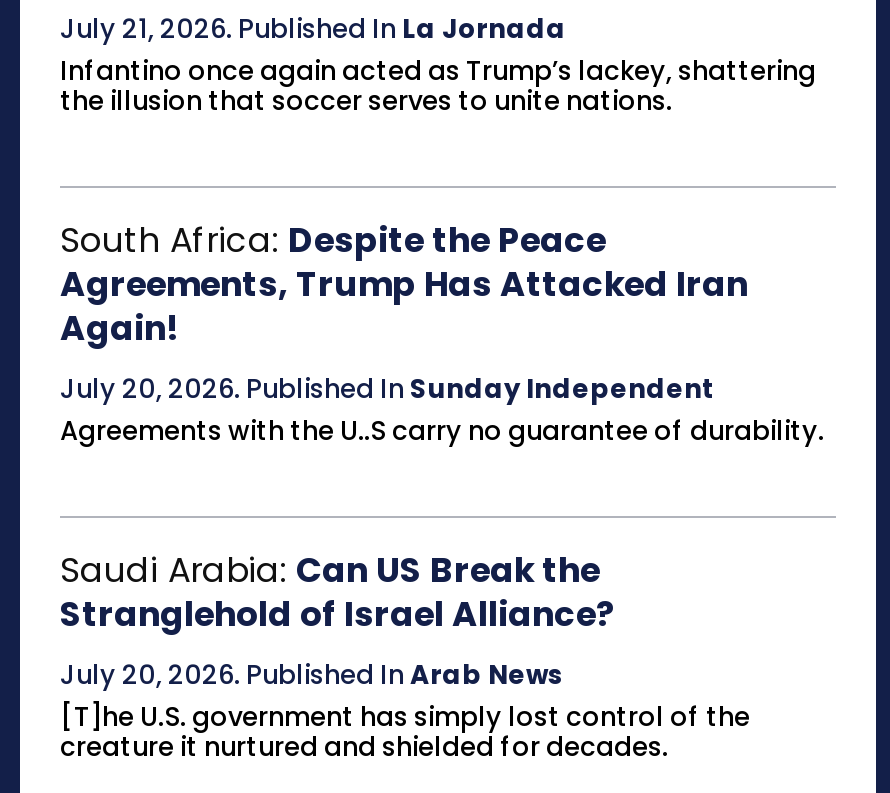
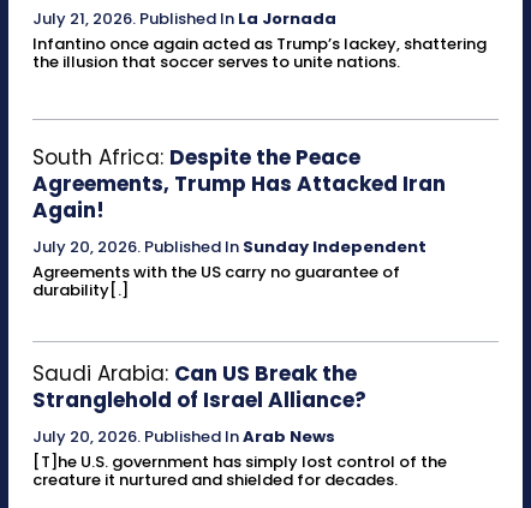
- Agreements with the U..S carry no guarantee of durability.
+ Agreements with the US carry no guarantee of
+ durability[.]
